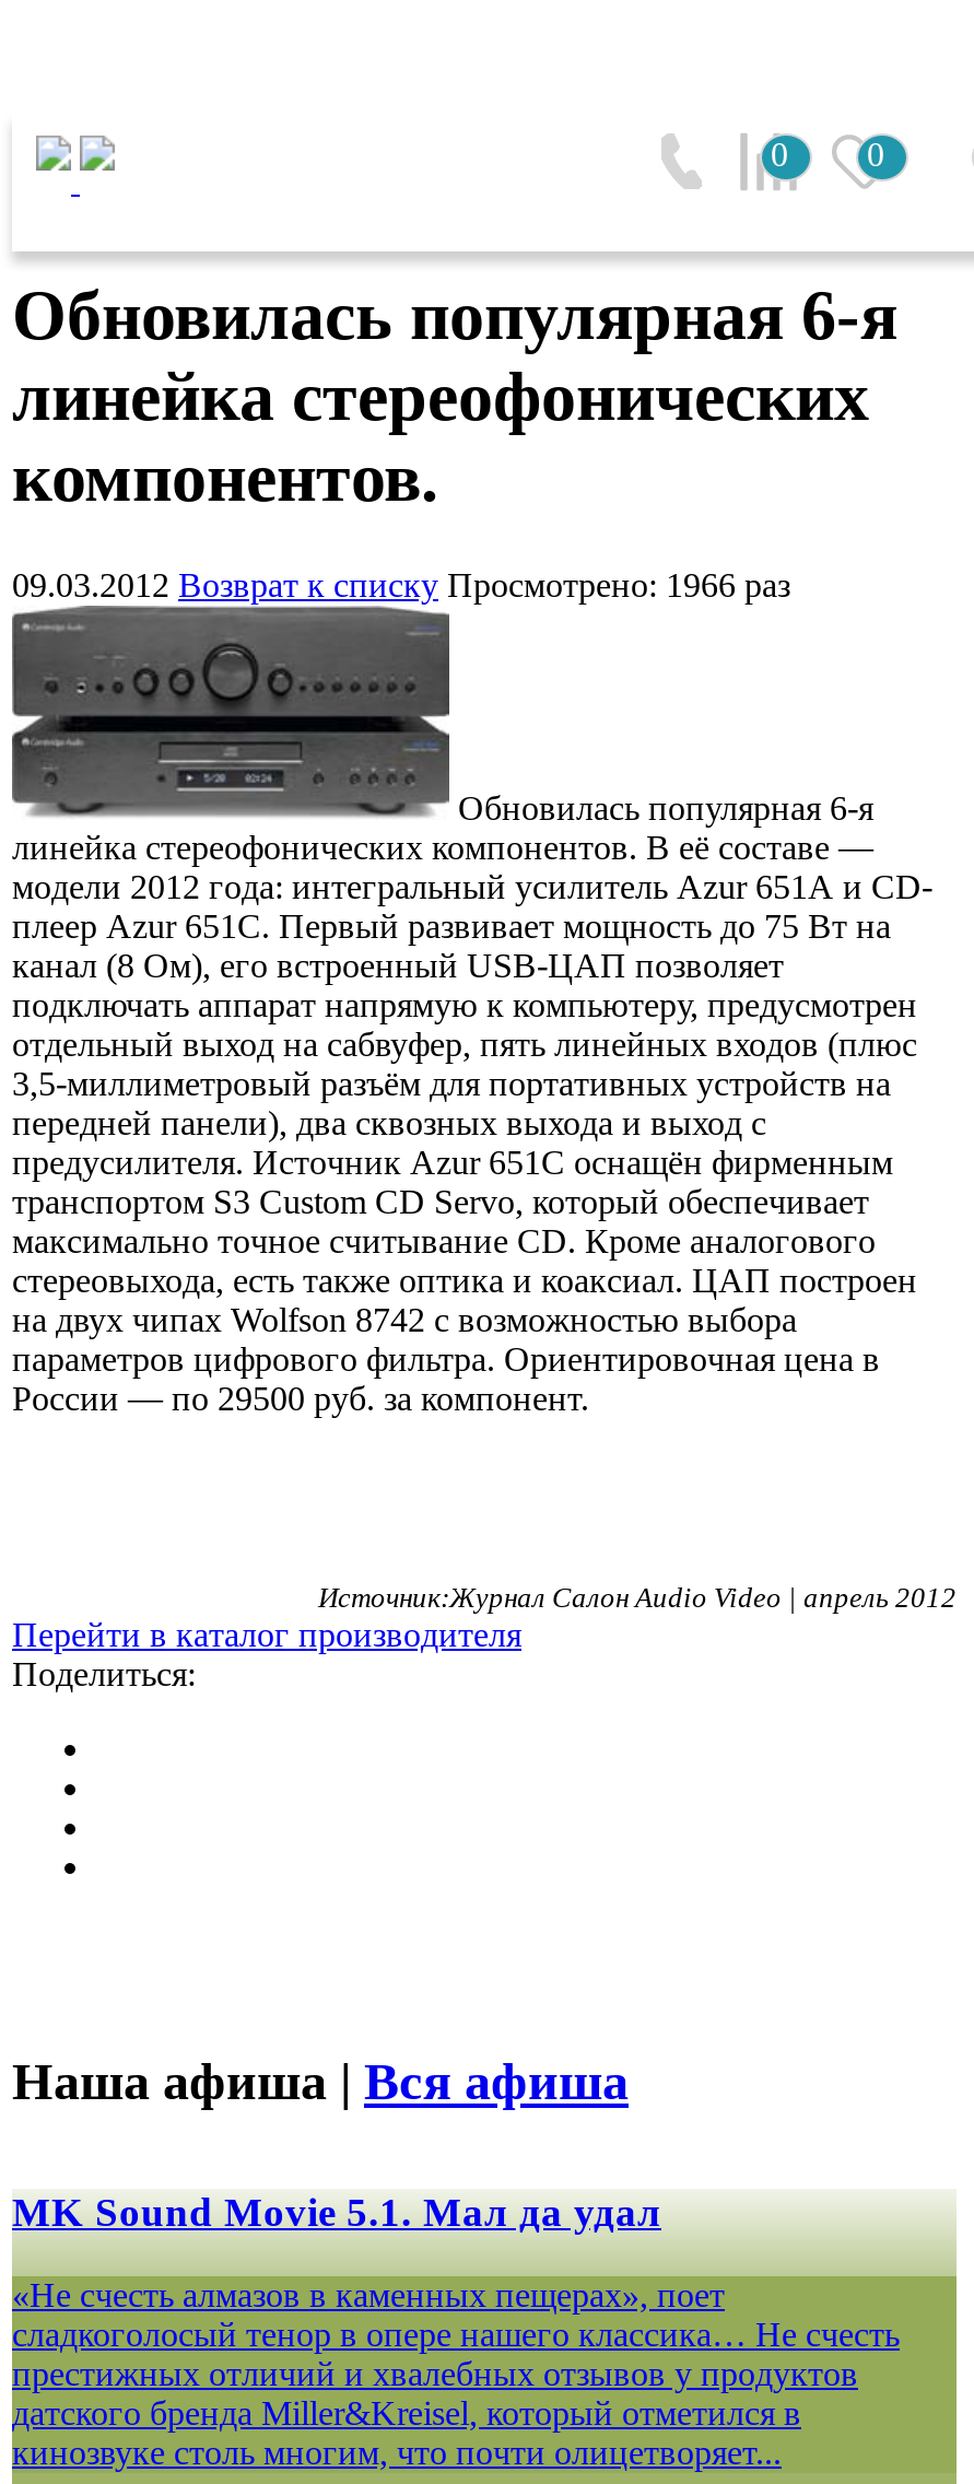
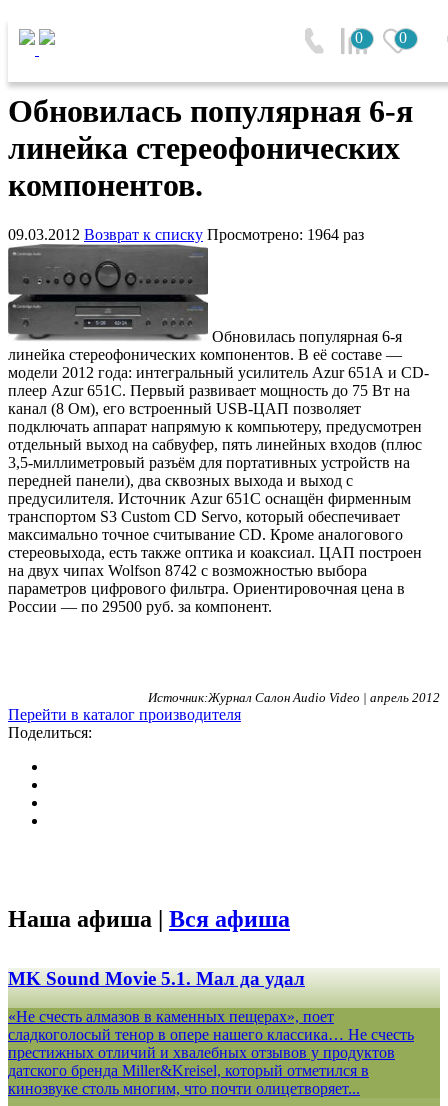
- 09.03.2012 Возврат к списку Просмотрено: 1966 раз
+ 09.03.2012 Возврат к списку Просмотрено: 1964 раз
